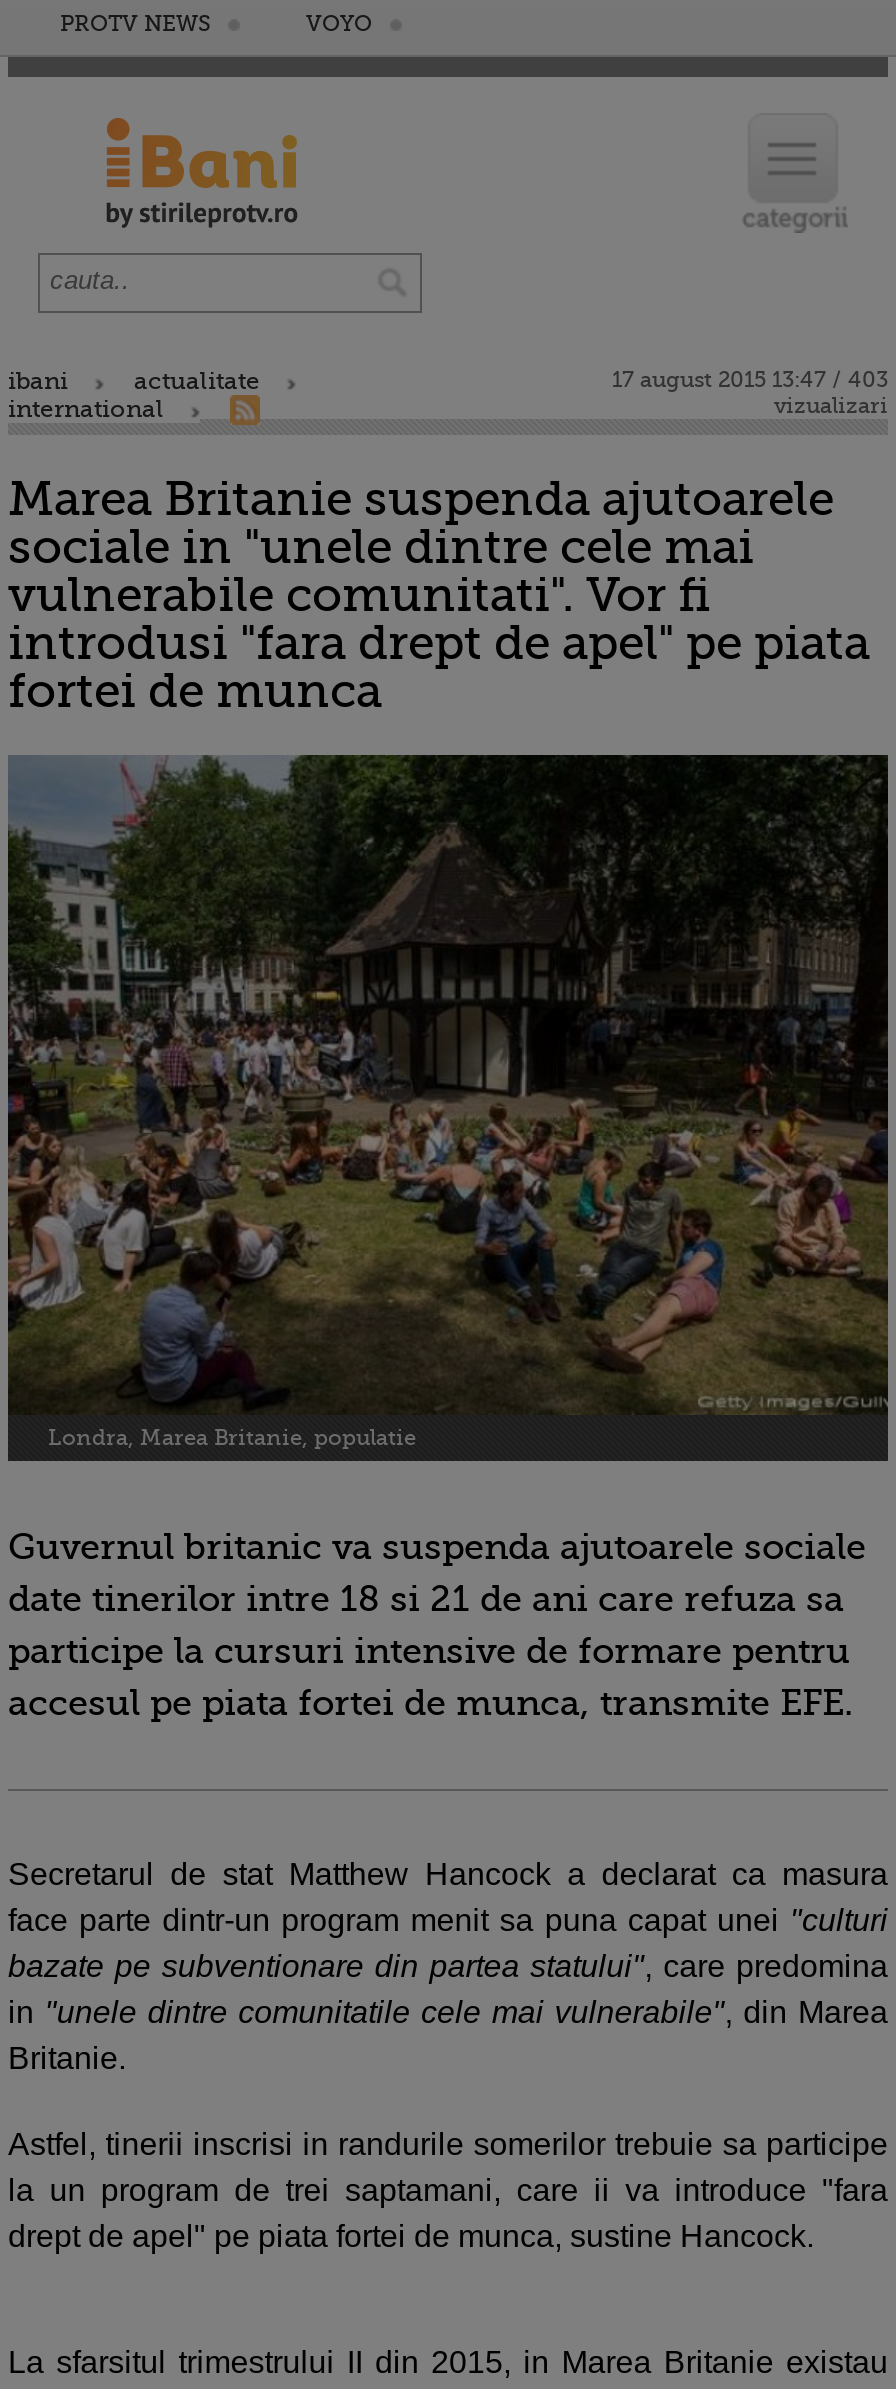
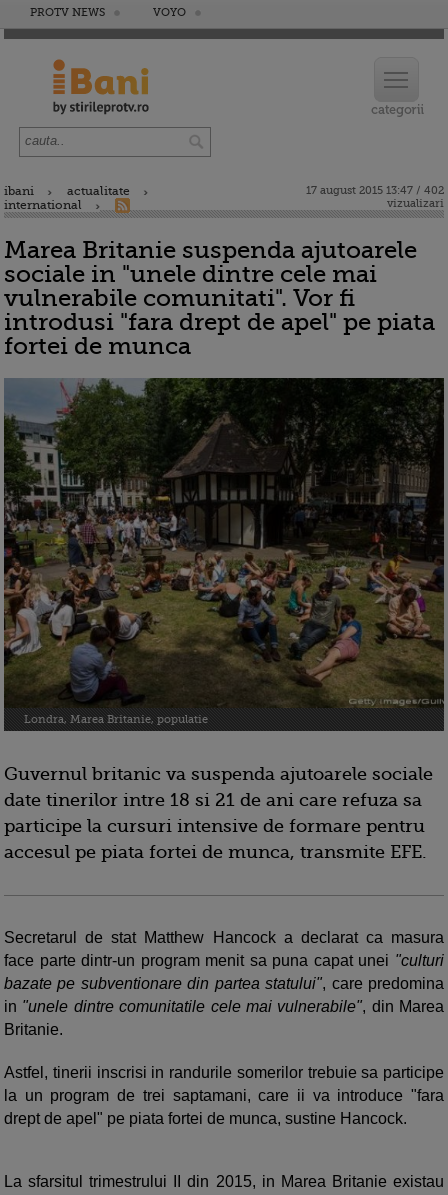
- 17 august 2015 13:47 / 403
+ 17 august 2015 13:47 / 402
